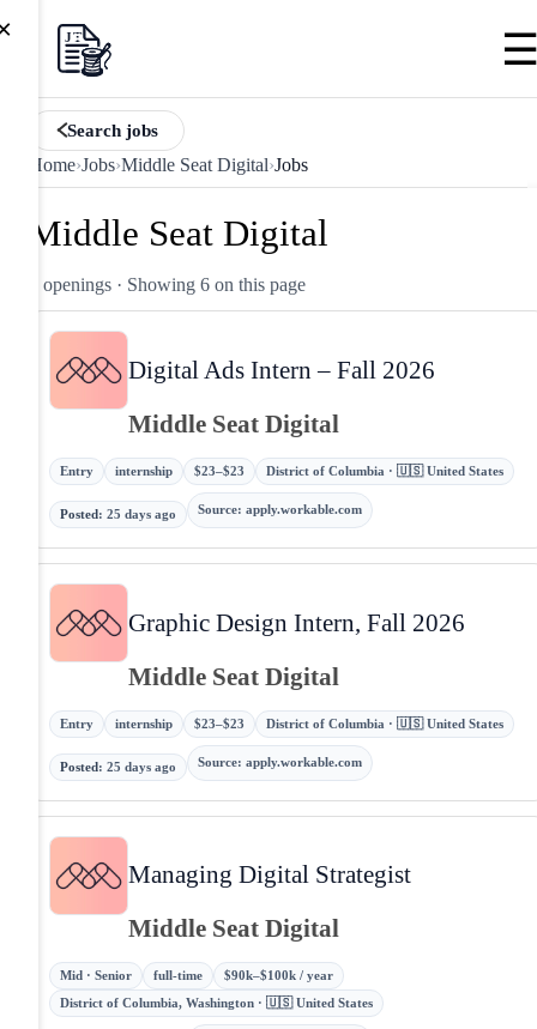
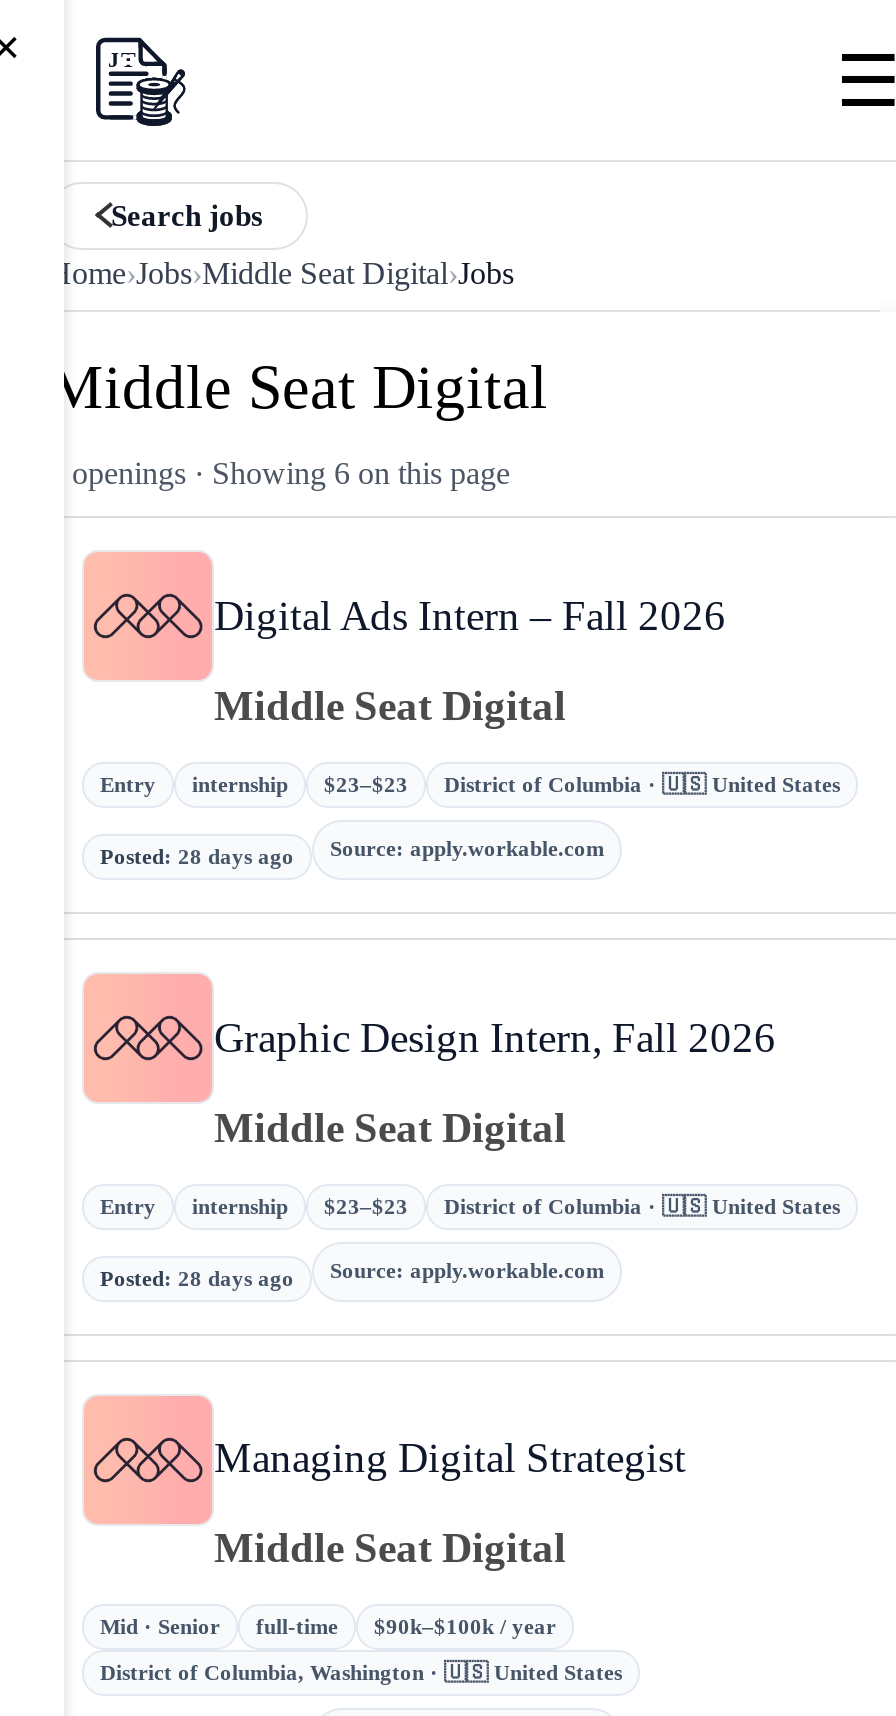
- Posted: 25 days ago
+ Posted: 28 days ago

- Posted: 25 days ago
+ Posted: 28 days ago
